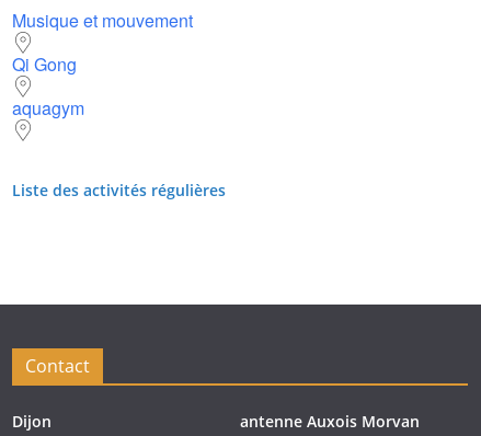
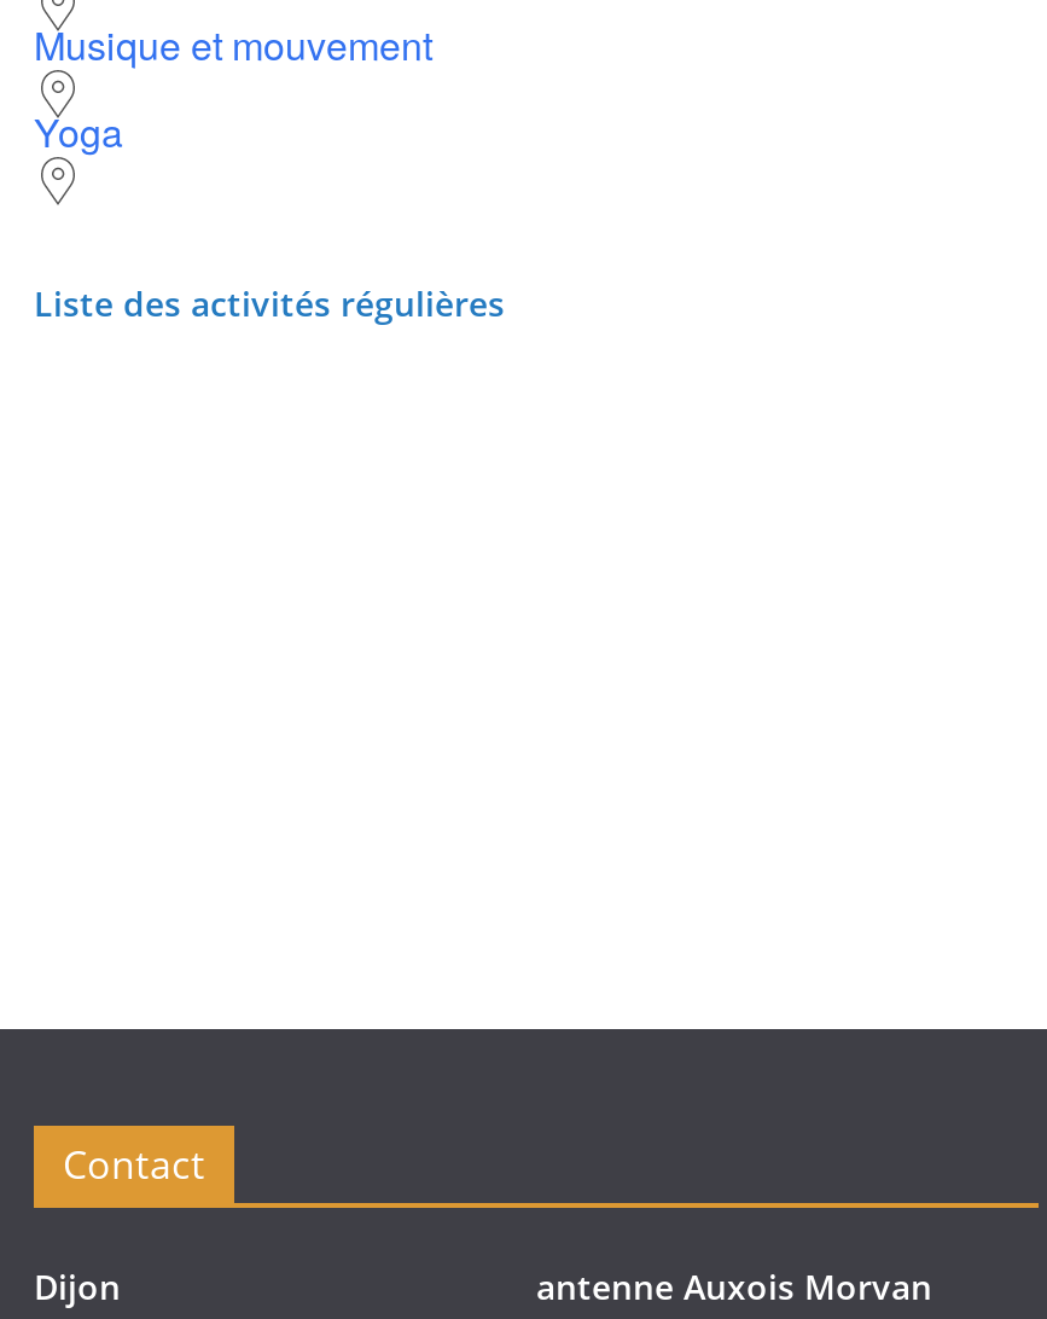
- Qi Gong
- aquagym
+ Yoga

moved up: Liste des activités régulières
